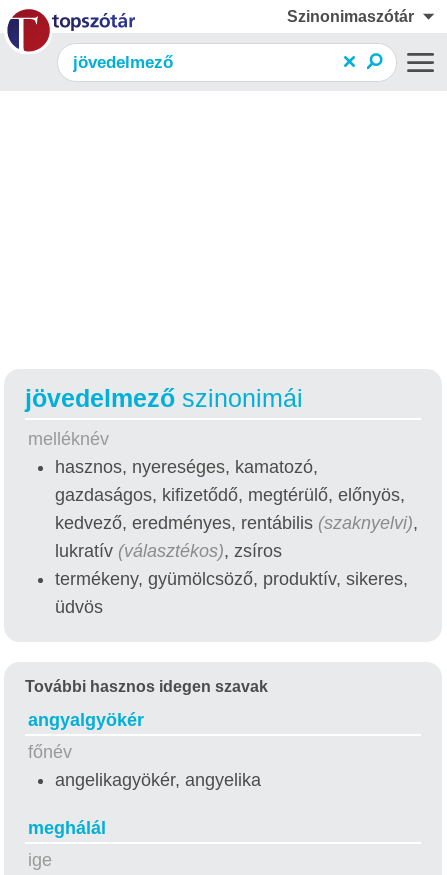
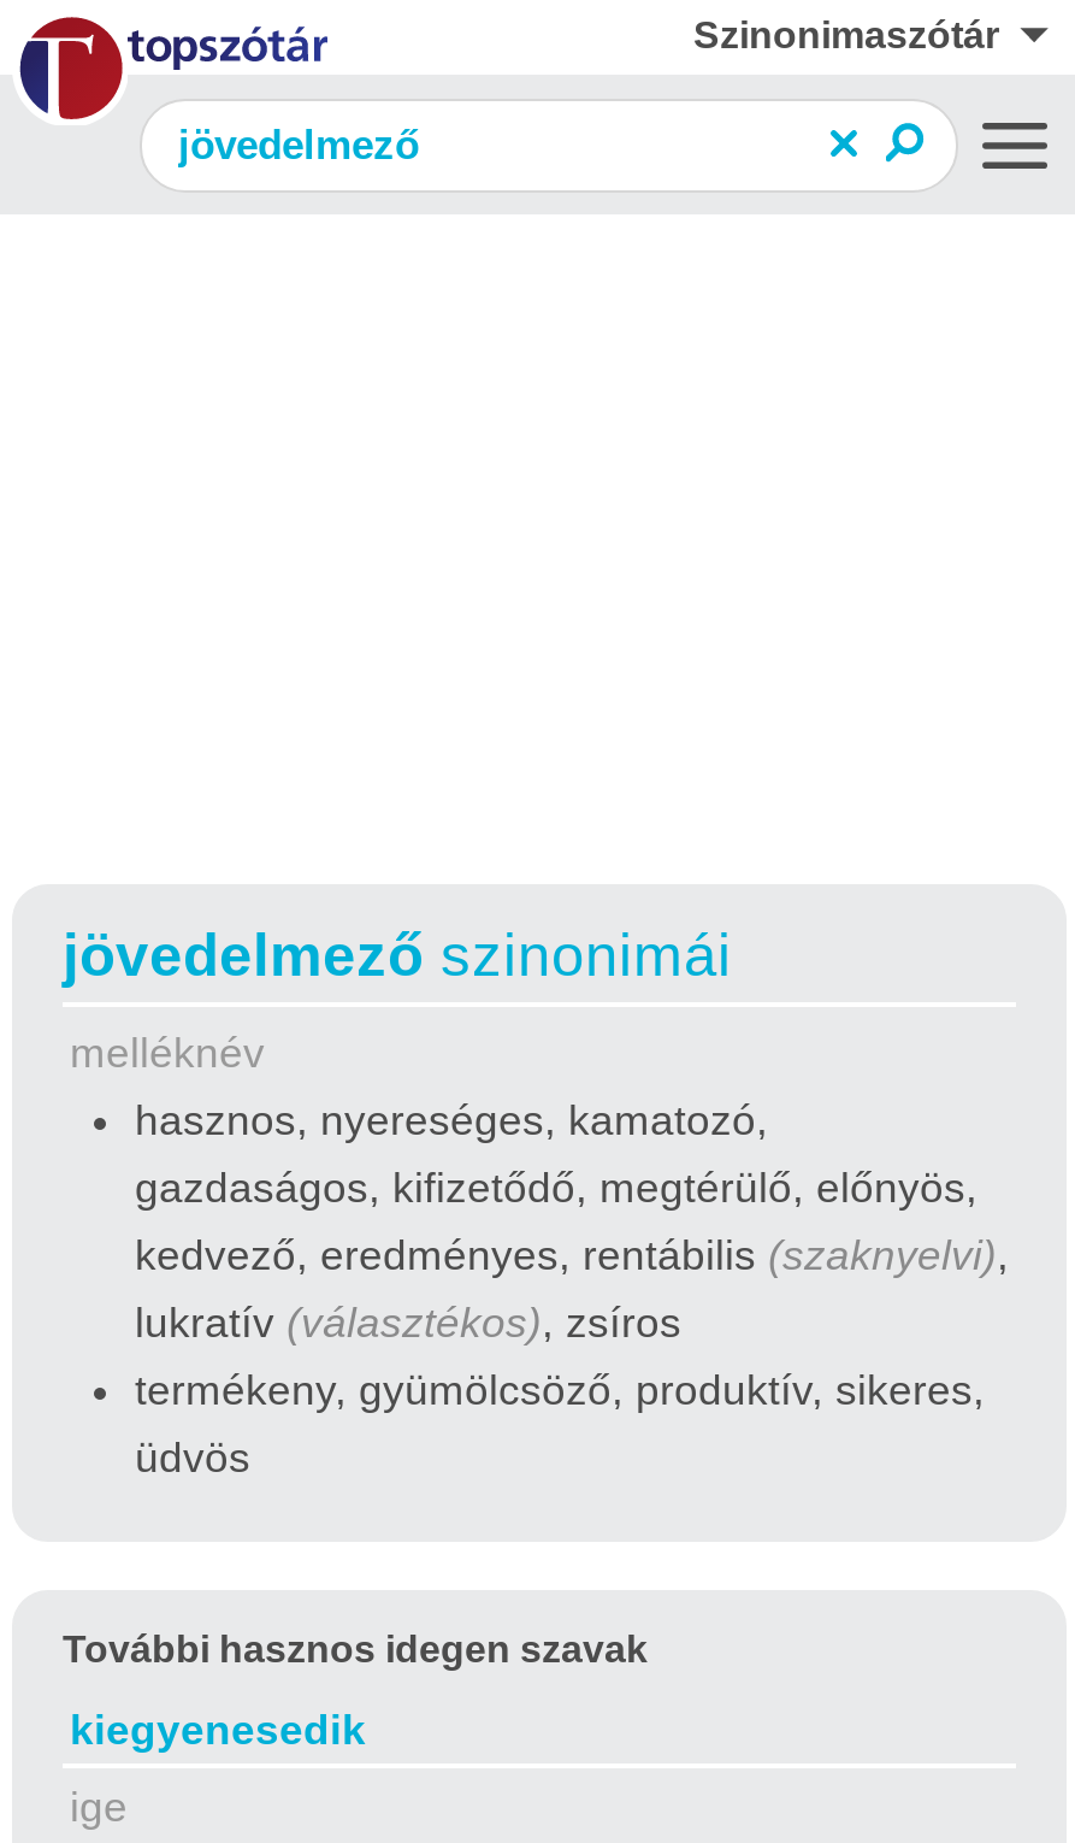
- angyalgyökér
- főnév
- angelikagyökér, angyelika
- meghálál
+ kiegyenesedik
